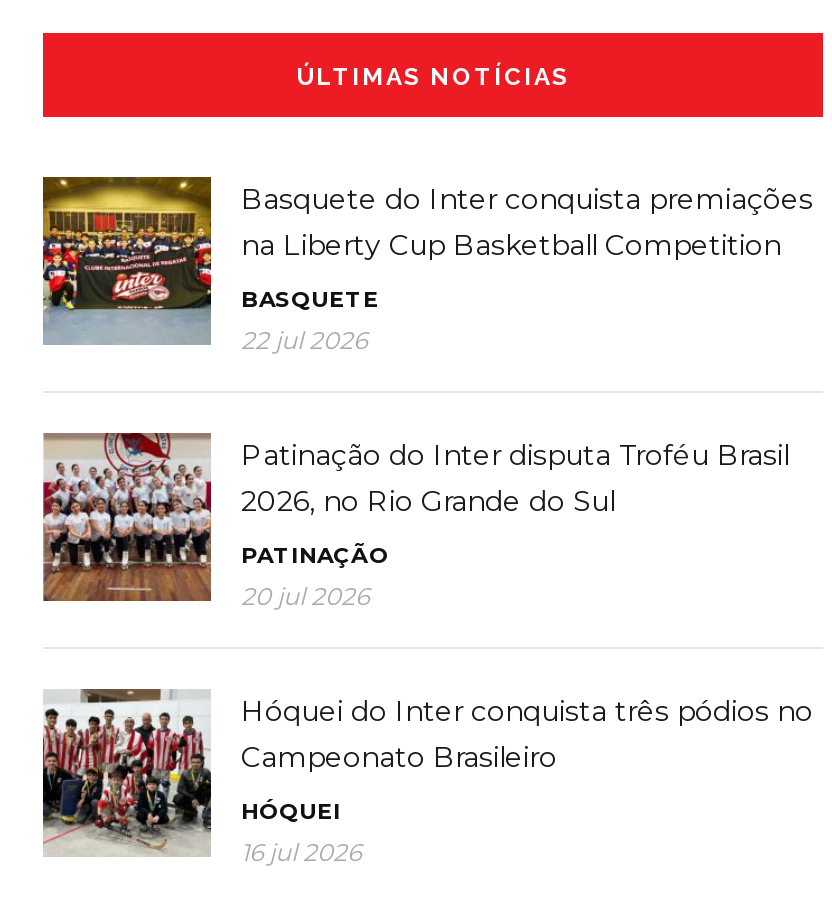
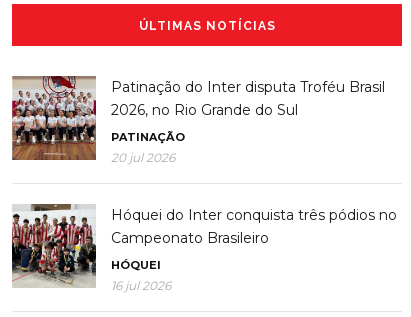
- [image]
- Basquete do Inter conquista premiações
- na Liberty Cup Basketball Competition
- BASQUETE
- 22 jul 2026
